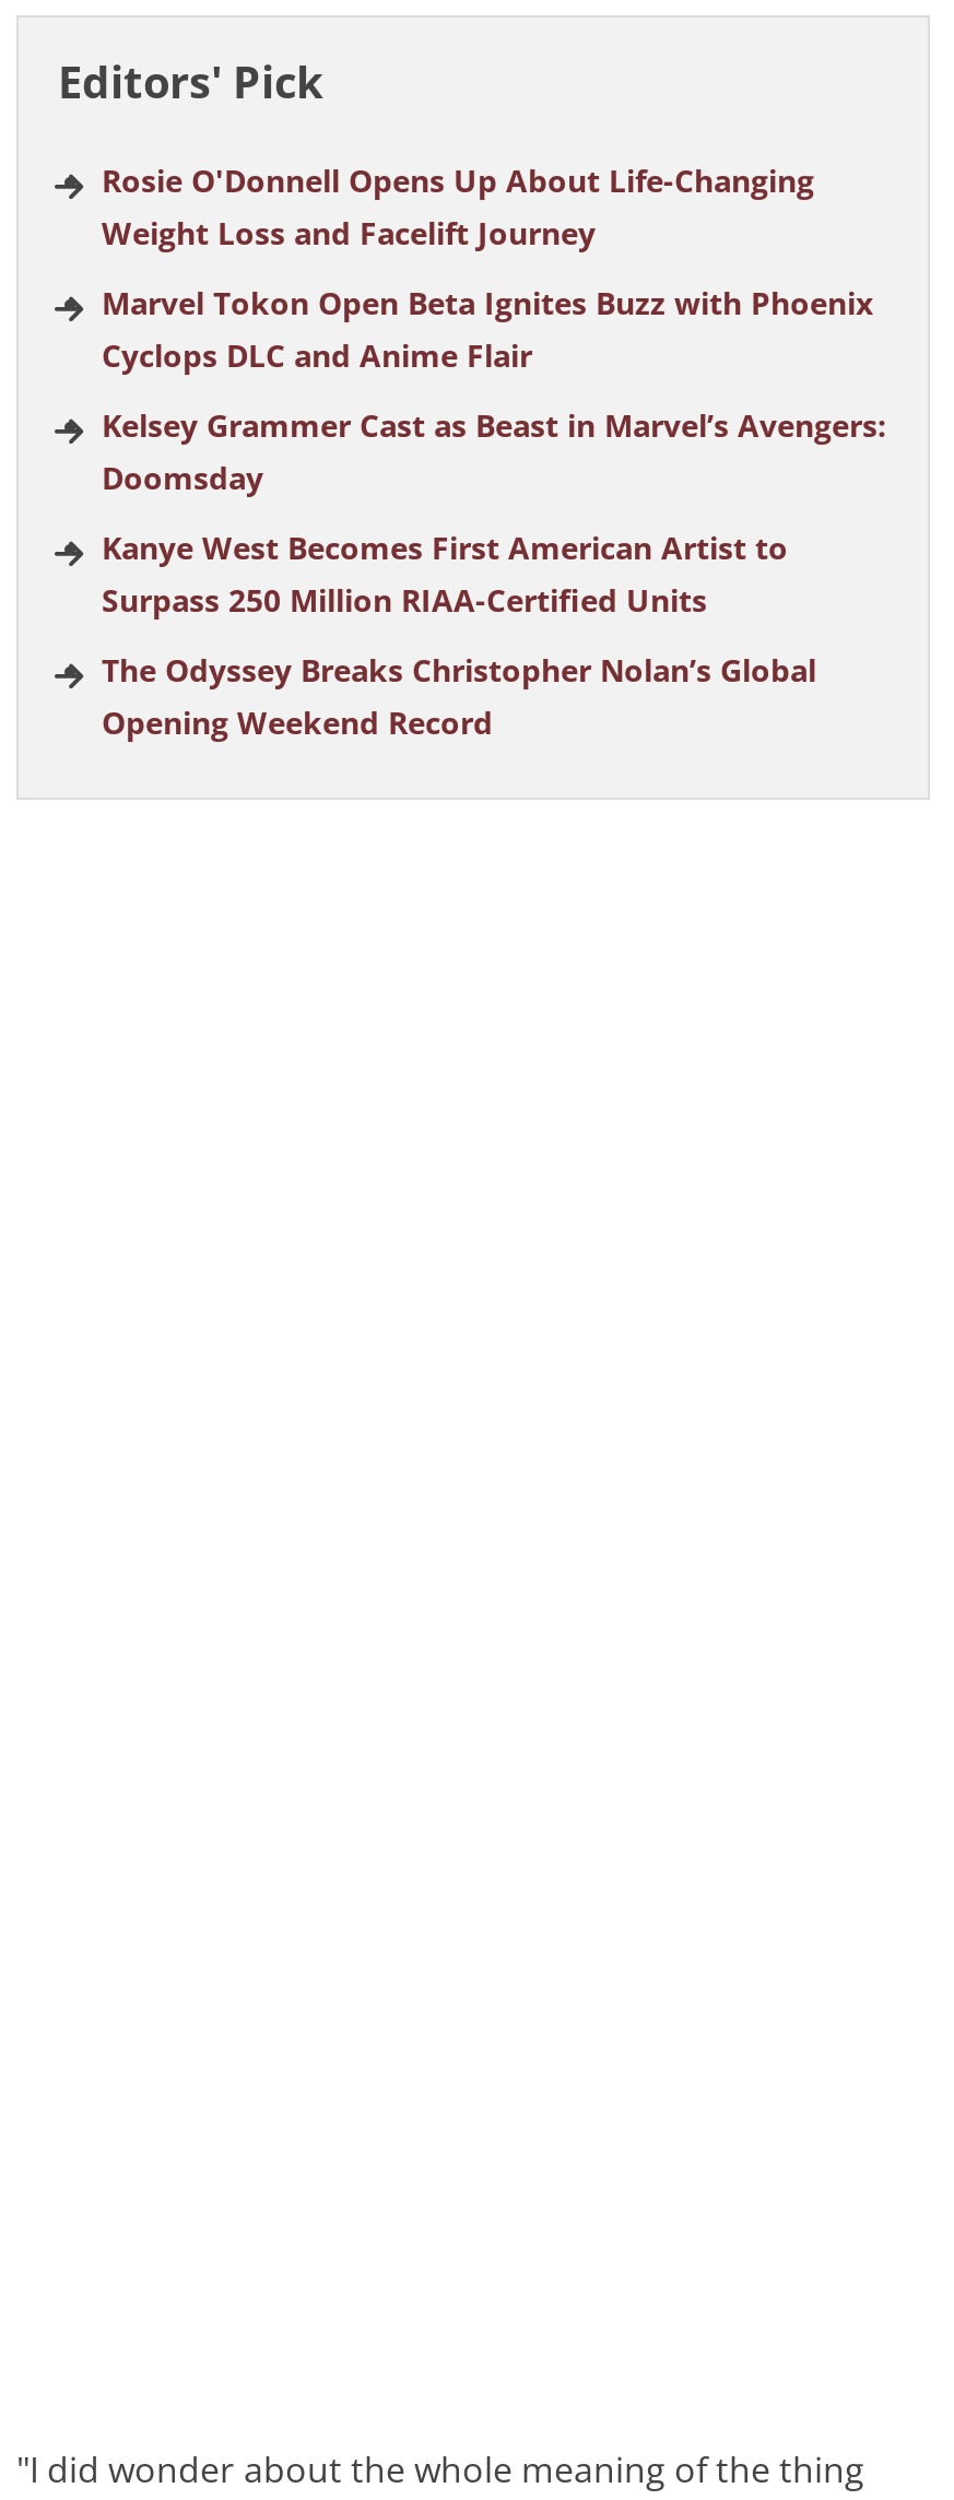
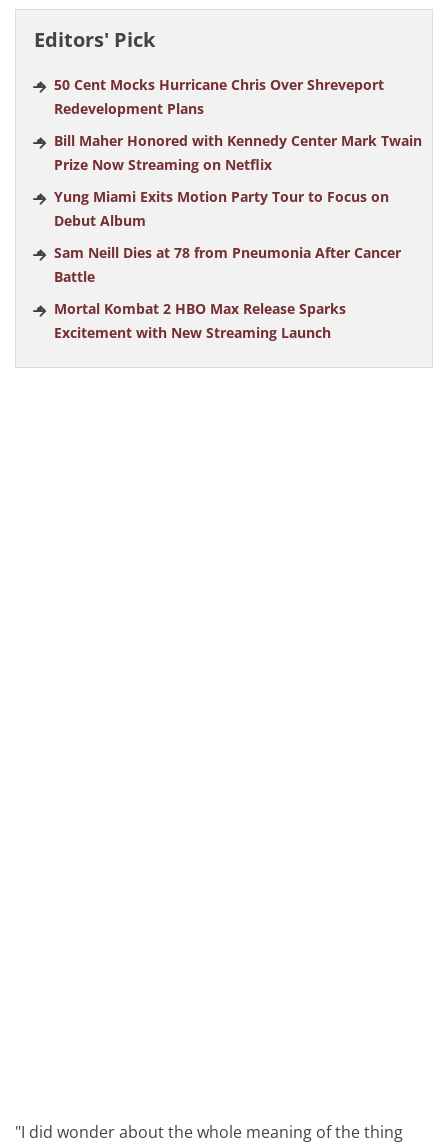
- Rosie O'Donnell Opens Up About Life-Changing
- Weight Loss and Facelift Journey
+ 50 Cent Mocks Hurricane Chris Over Shreveport
+ Redevelopment Plans

- Marvel Tokon Open Beta Ignites Buzz with Phoenix
- Cyclops DLC and Anime Flair
+ Bill Maher Honored with Kennedy Center Mark Twain
+ Prize Now Streaming on Netflix

- Kelsey Grammer Cast as Beast in Marvel’s Avengers:
- Doomsday
+ Yung Miami Exits Motion Party Tour to Focus on
+ Debut Album

- Kanye West Becomes First American Artist to
- Surpass 250 Million RIAA-Certified Units
+ Sam Neill Dies at 78 from Pneumonia After Cancer
+ Battle

- The Odyssey Breaks Christopher Nolan’s Global
- Opening Weekend Record
+ Mortal Kombat 2 HBO Max Release Sparks
+ Excitement with New Streaming Launch
